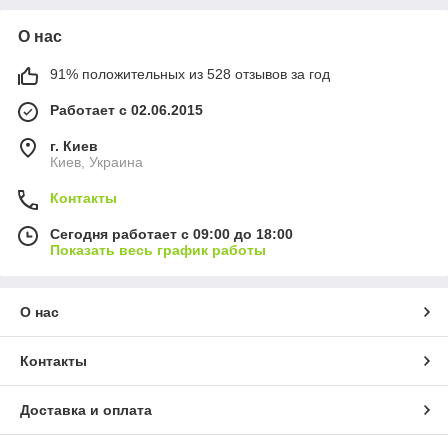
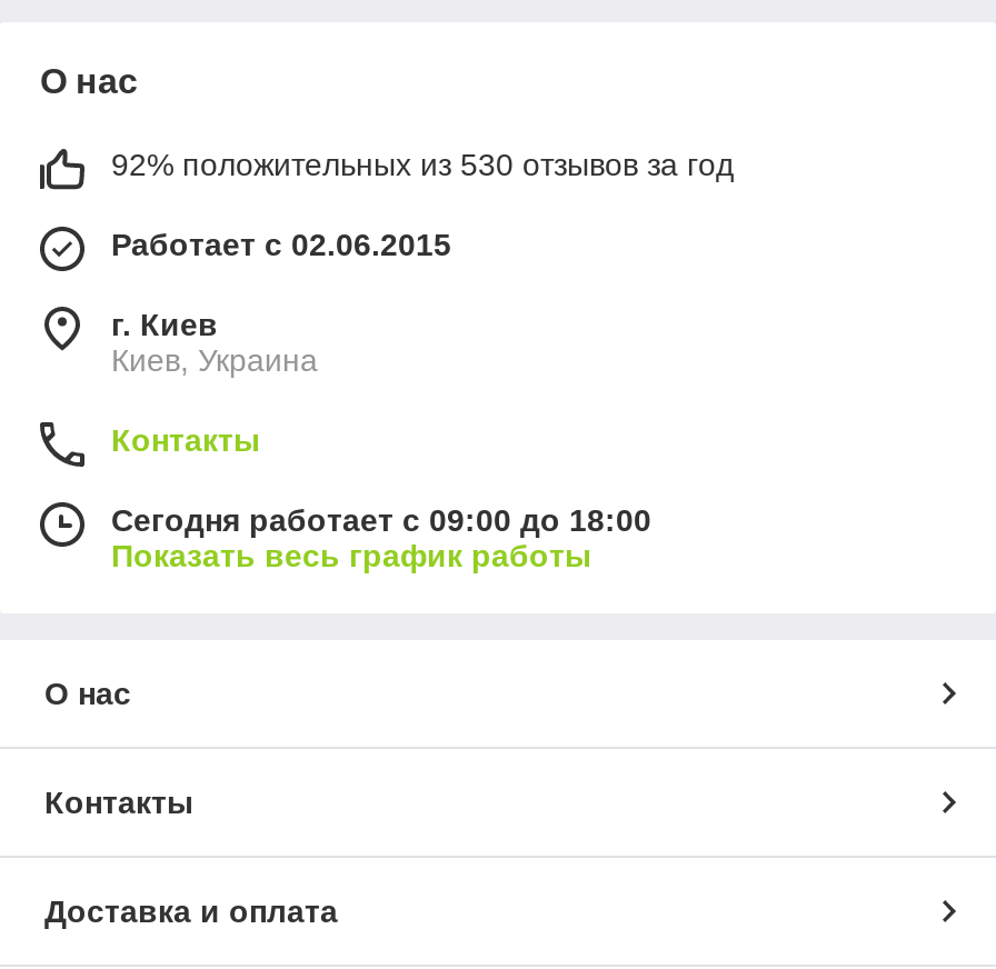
- 91% положительных из 528 отзывов за год
+ 92% положительных из 530 отзывов за год
